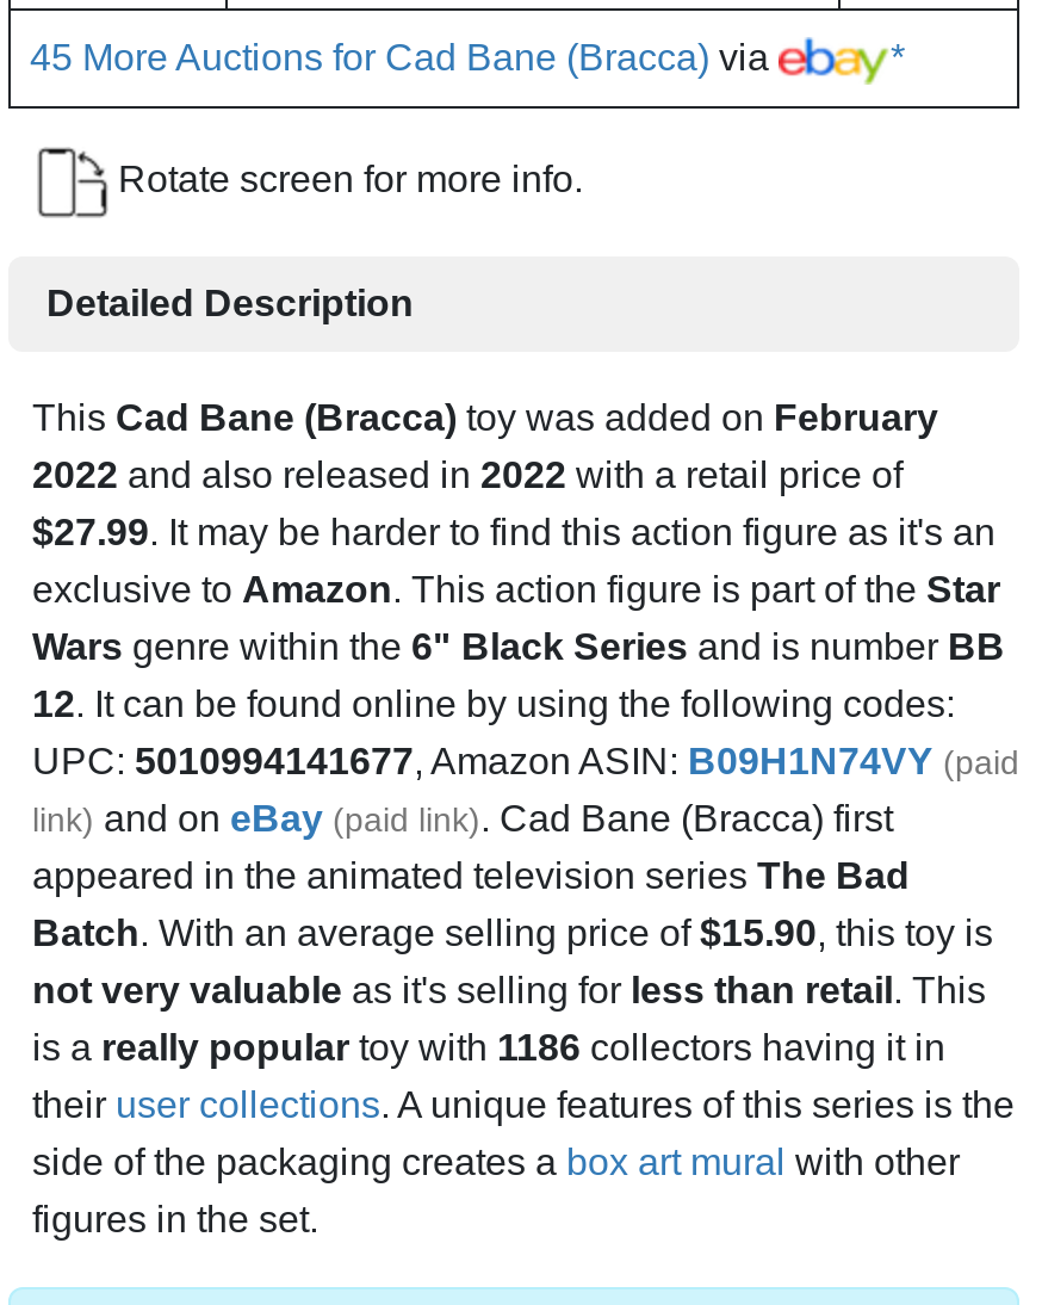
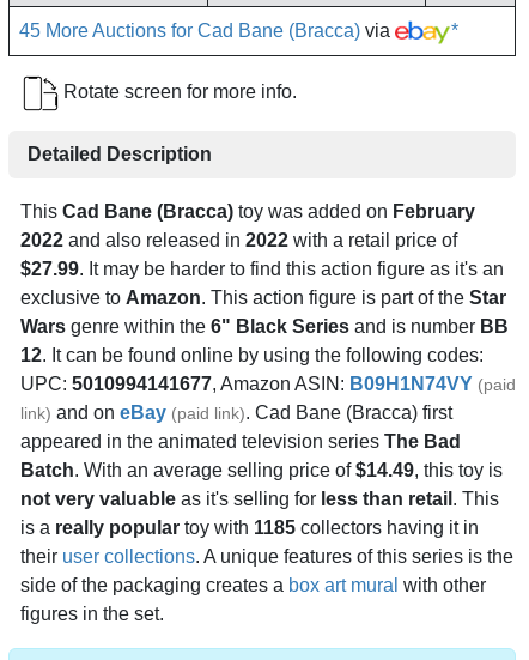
- Batch. With an average selling price of $15.90, this toy is
+ Batch. With an average selling price of $14.49, this toy is

- is a really popular toy with 1186 collectors having it in
+ is a really popular toy with 1185 collectors having it in
